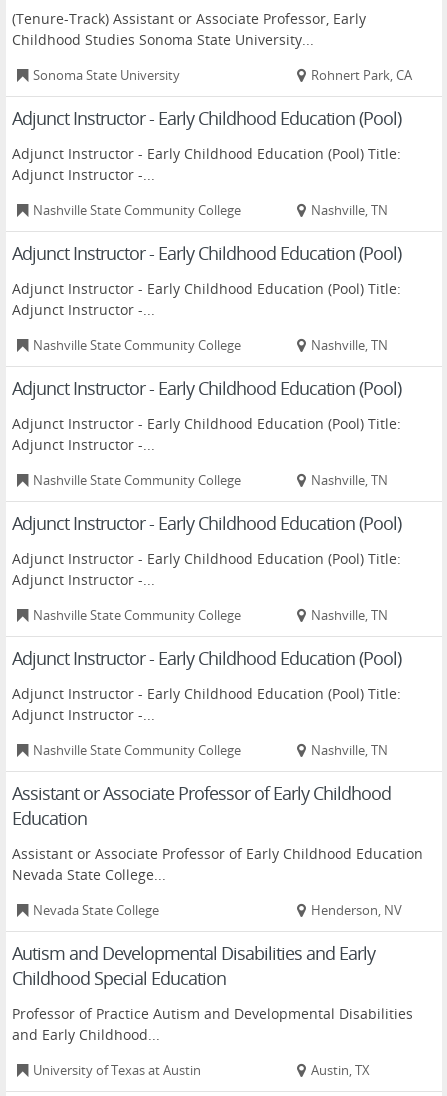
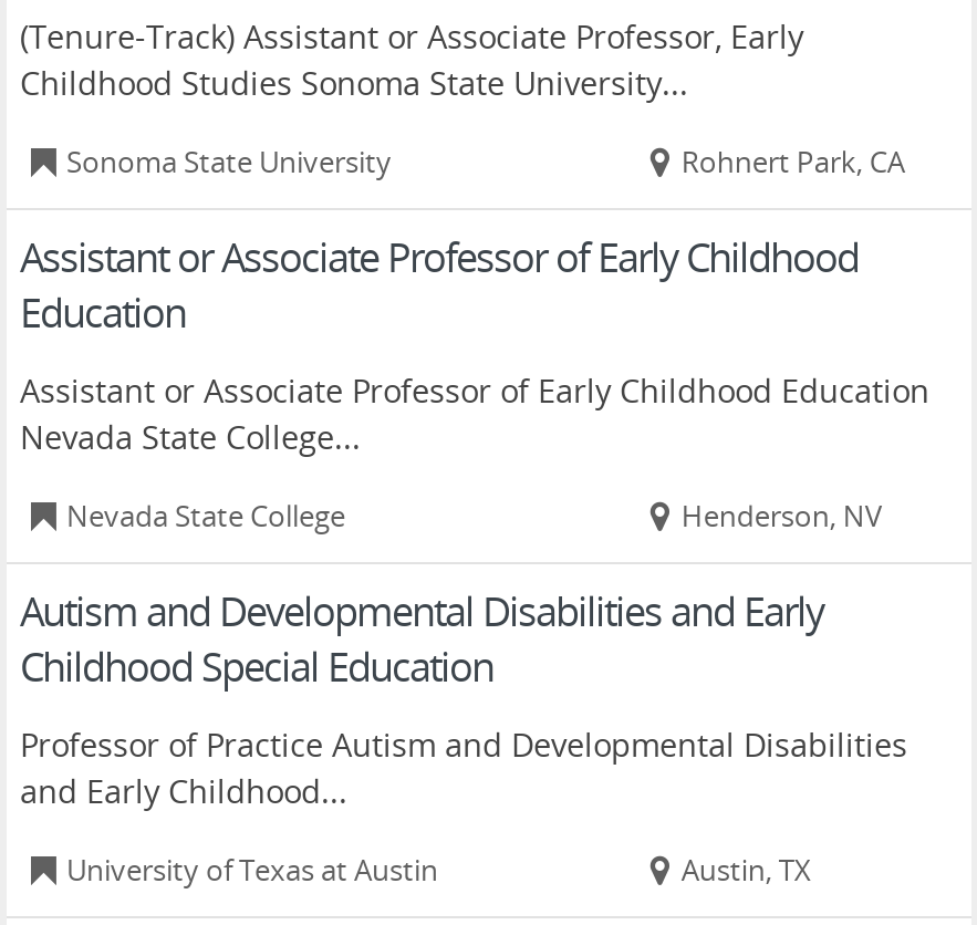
- Adjunct Instructor - Early Childhood Education (Pool)
- Adjunct Instructor - Early Childhood Education (Pool) Title:
- Adjunct Instructor -...
- Nashville State Community College
- Nashville, TN
- Adjunct Instructor - Early Childhood Education (Pool)
- Adjunct Instructor - Early Childhood Education (Pool) Title:
- Adjunct Instructor -...
- Nashville State Community College
- Nashville, TN
- Adjunct Instructor - Early Childhood Education (Pool)
- Adjunct Instructor - Early Childhood Education (Pool) Title:
- Adjunct Instructor -...
- Nashville State Community College
- Nashville, TN
- Adjunct Instructor - Early Childhood Education (Pool)
- Adjunct Instructor - Early Childhood Education (Pool) Title:
- Adjunct Instructor -...
- Nashville State Community College
- Nashville, TN
- Adjunct Instructor - Early Childhood Education (Pool)
- Adjunct Instructor - Early Childhood Education (Pool) Title:
- Adjunct Instructor -...
- Nashville State Community College
- Nashville, TN
